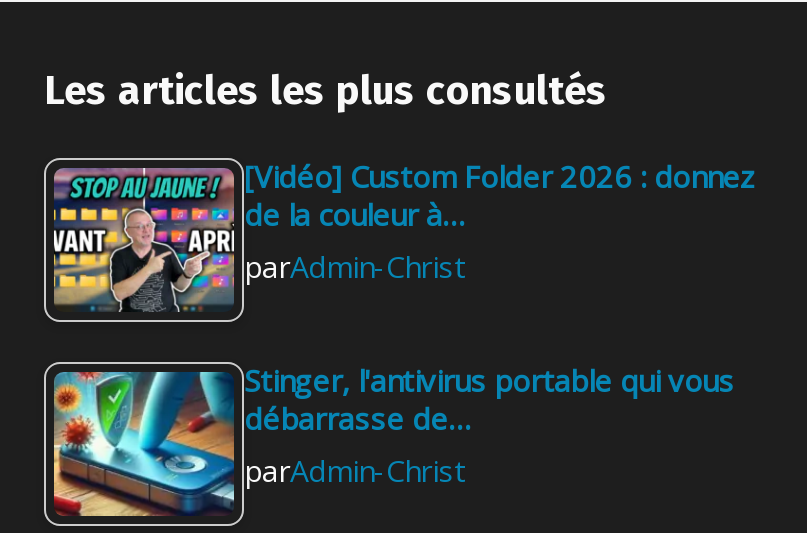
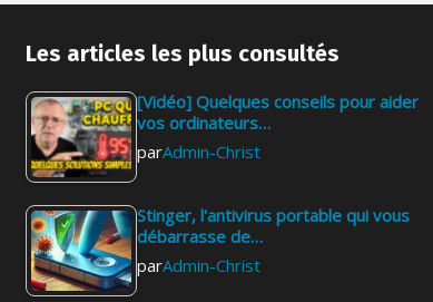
- [image]
- [Vidéo] Custom Folder 2026 : donnez
- de la couleur à…
+ [image]
+ [Vidéo] Quelques conseils pour aider
+ vos ordinateurs…
